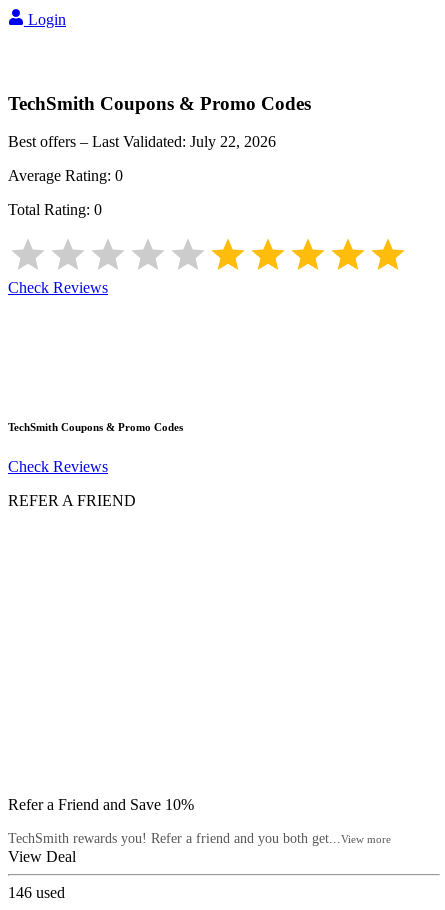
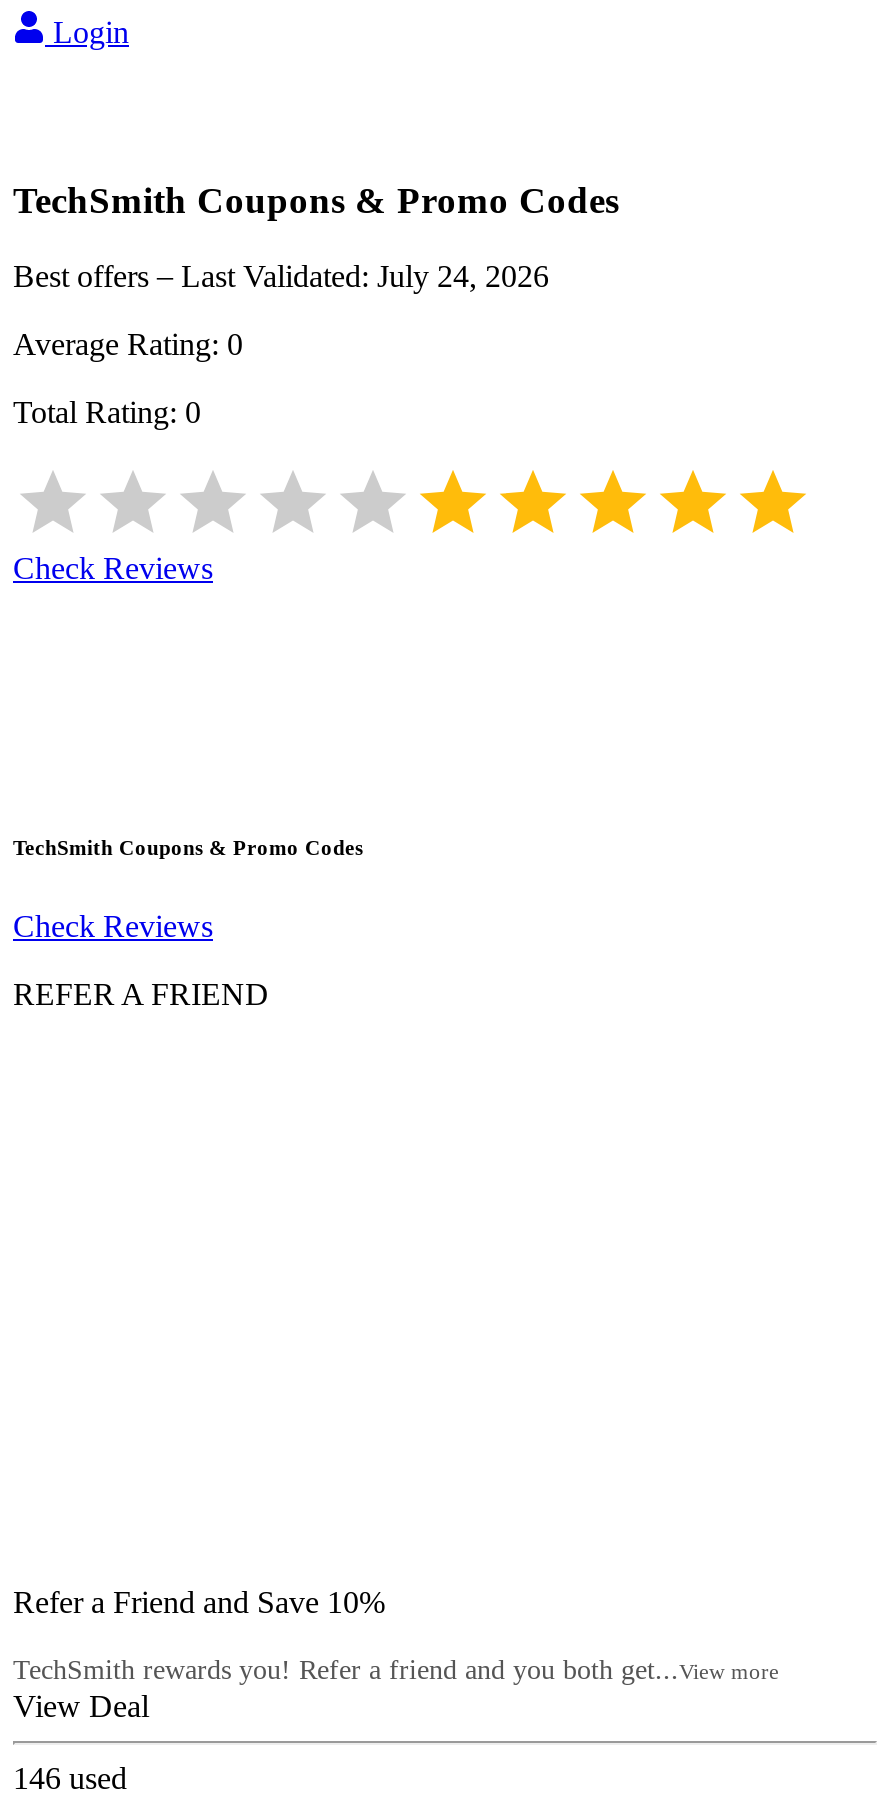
- Best offers – Last Validated: July 22, 2026
+ Best offers – Last Validated: July 24, 2026
